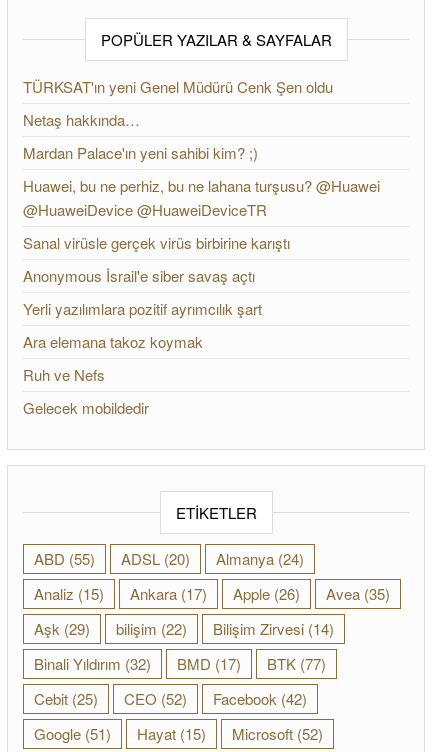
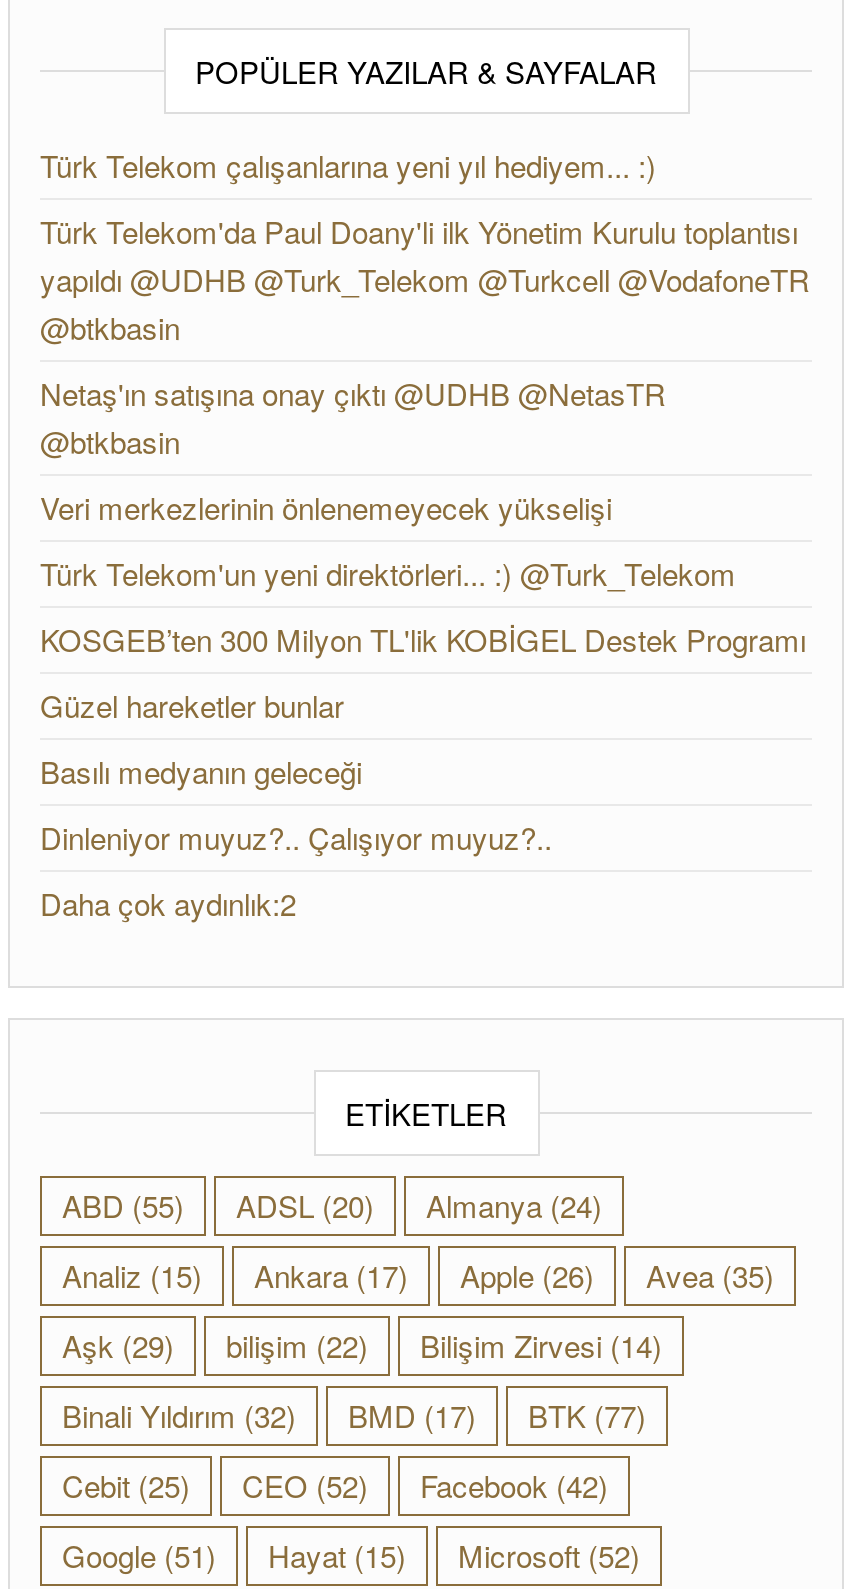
- TÜRKSAT'ın yeni Genel Müdürü Cenk Şen oldu
+ Türk Telekom çalışanlarına yeni yıl hediyem... :)

- Netaş hakkında…
+ Türk Telekom'da Paul Doany'li ilk Yönetim Kurulu toplantısı
+ yapıldı @UDHB @Turk_Telekom @Turkcell @VodafoneTR
+ @btkbasin

- Mardan Palace'ın yeni sahibi kim? ;)
+ Netaş'ın satışına onay çıktı @UDHB @NetasTR
+ @btkbasin

- Huawei, bu ne perhiz, bu ne lahana turşusu? @Huawei
- @HuaweiDevice @HuaweiDeviceTR
+ Veri merkezlerinin önlenemeyecek yükselişi

- Sanal virüsle gerçek virüs birbirine karıştı
+ Türk Telekom'un yeni direktörleri... :) @Turk_Telekom

- Anonymous İsrail'e siber savaş açtı
+ KOSGEB’ten 300 Milyon TL'lik KOBİGEL Destek Programı

- Yerli yazılımlara pozitif ayrımcılık şart
+ Güzel hareketler bunlar

- Ara elemana takoz koymak
+ Basılı medyanın geleceği

- Ruh ve Nefs
+ Dinleniyor muyuz?.. Çalışıyor muyuz?..

- Gelecek mobildedir
+ Daha çok aydınlık:2
